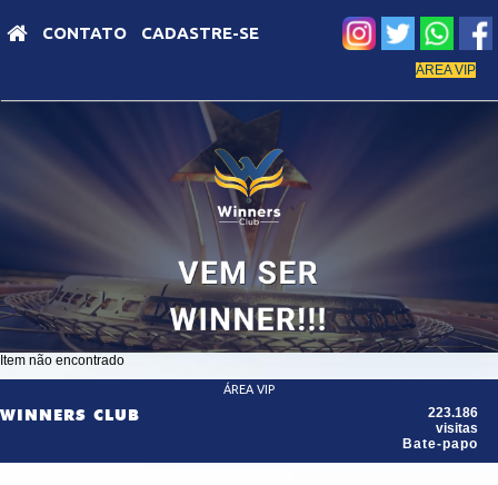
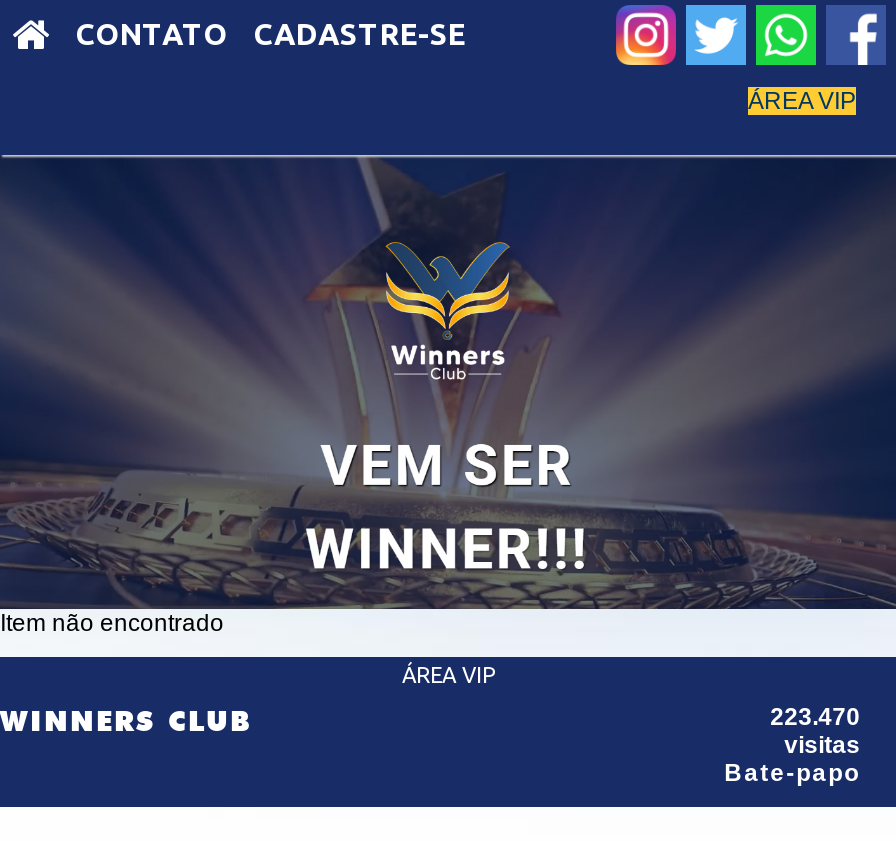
- 223.186
+ 223.470
